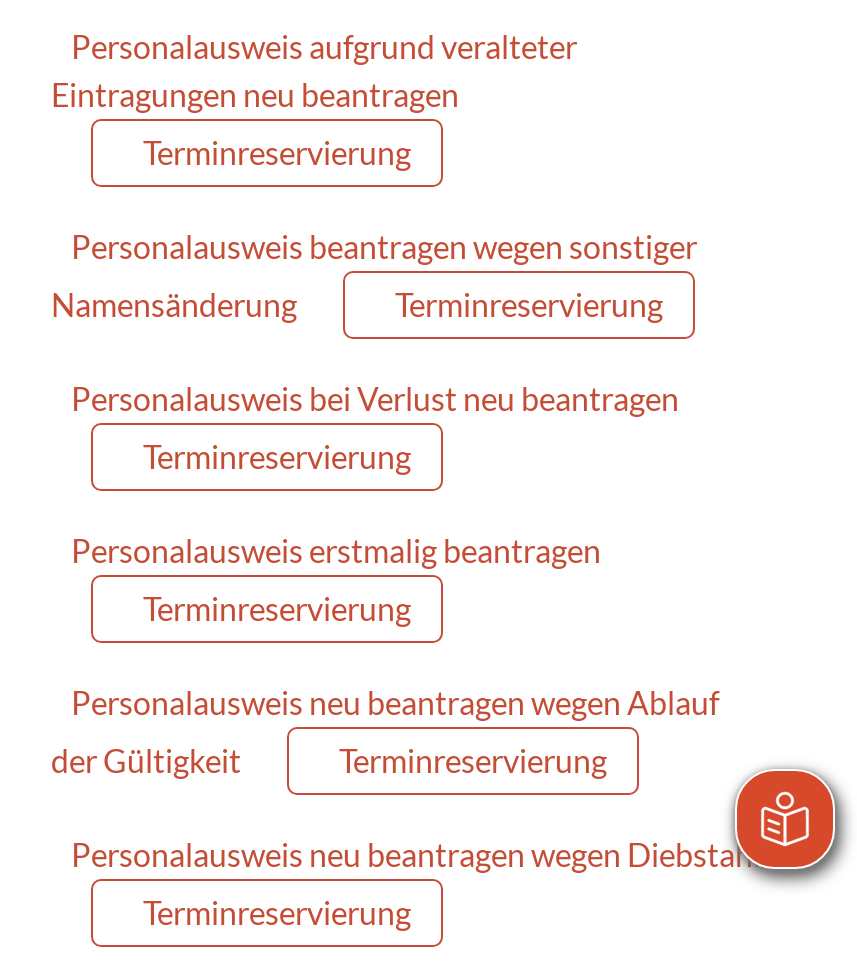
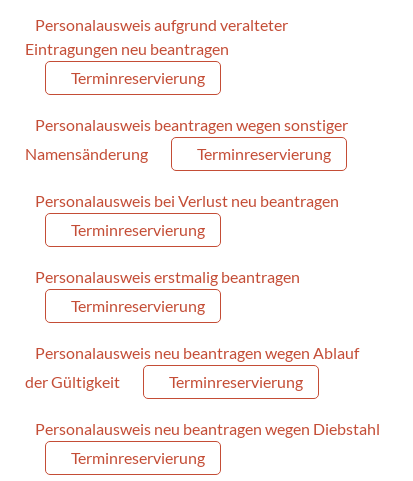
- [image]
